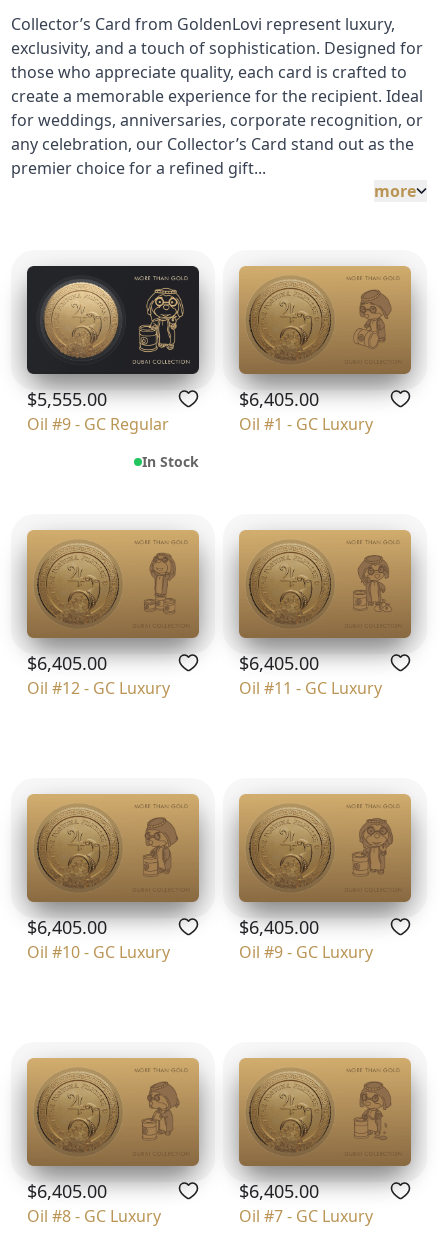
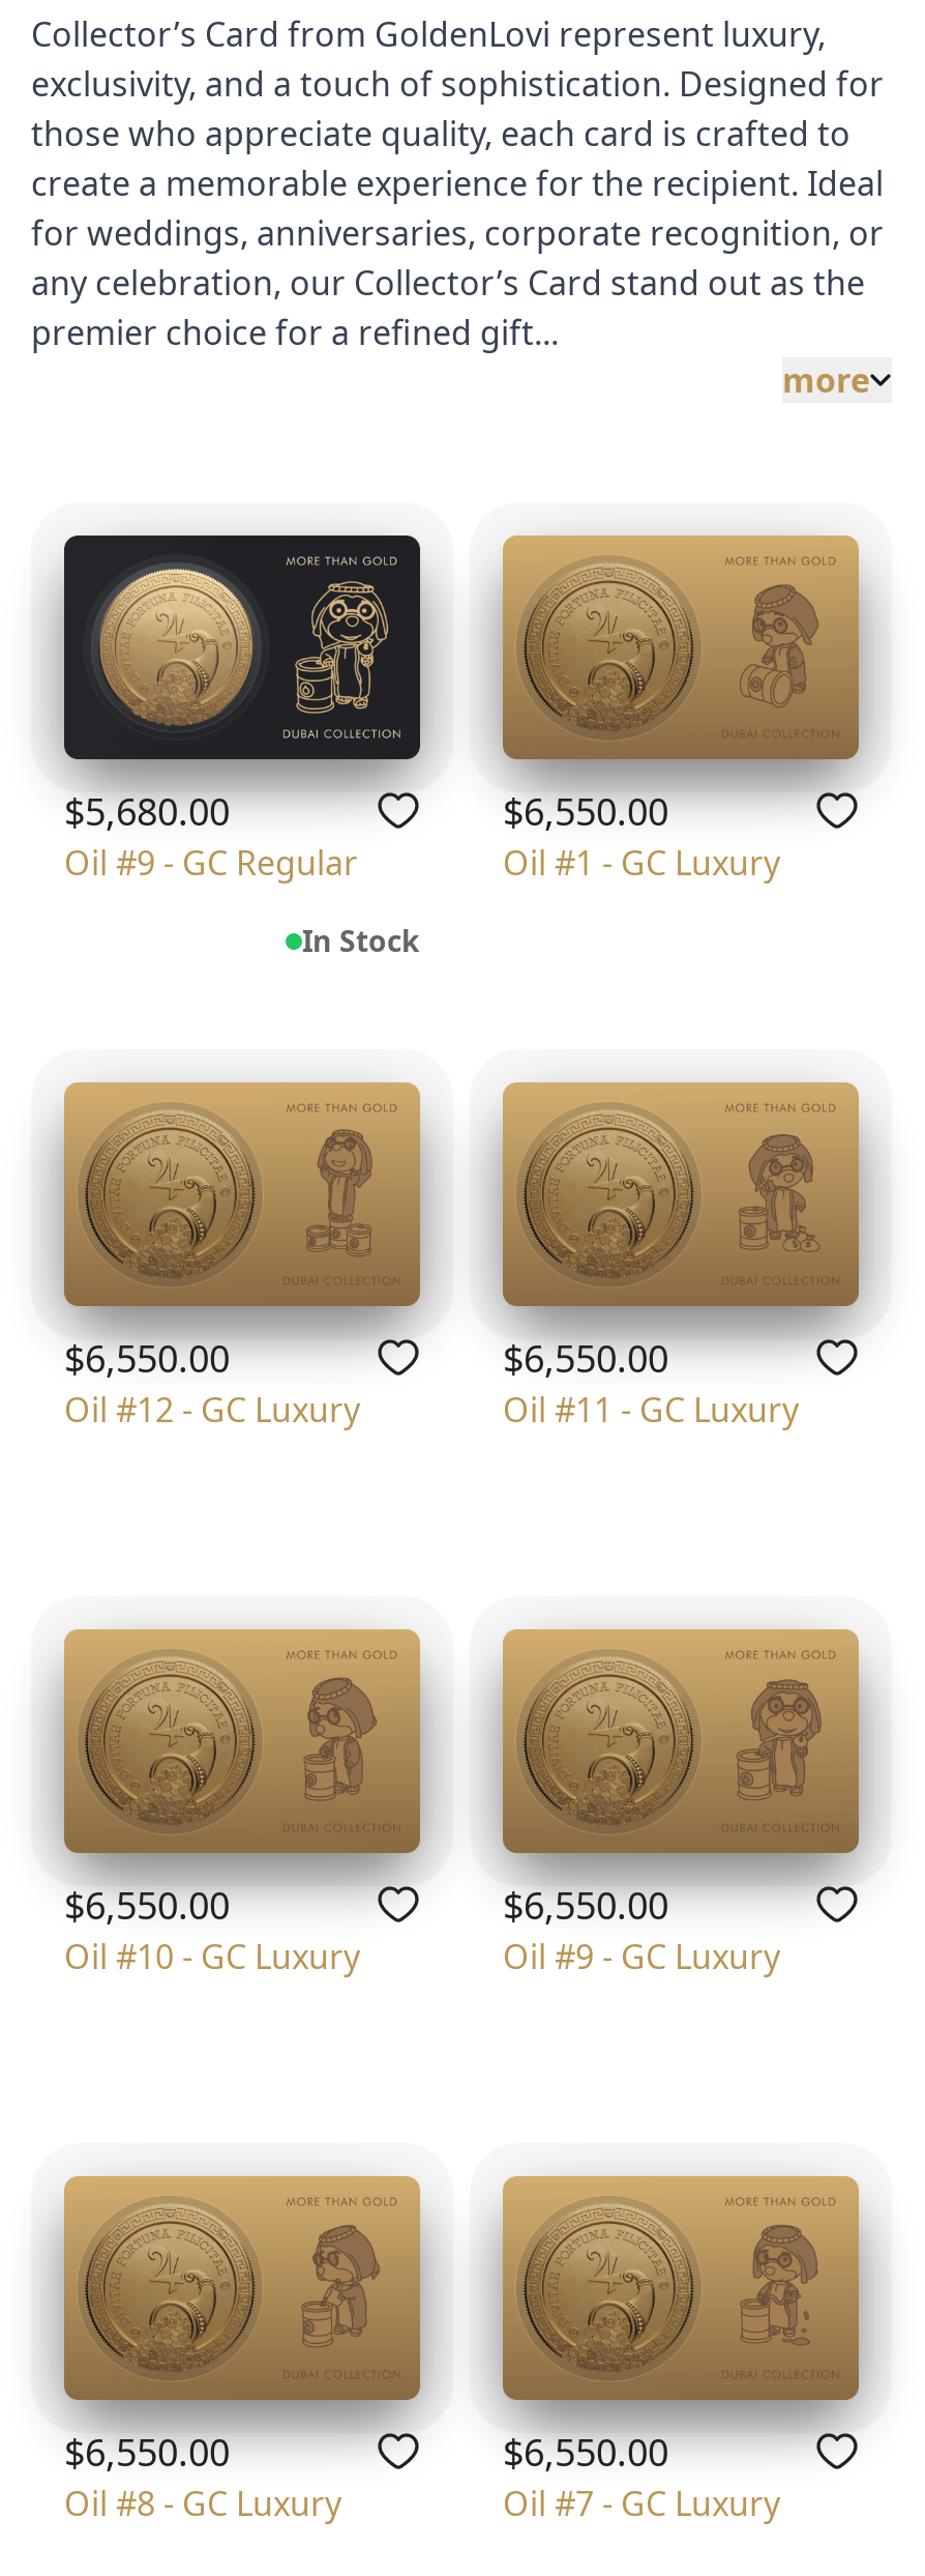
- $5,555.00
+ $5,680.00

- $6,405.00
+ $6,550.00

- $6,405.00
+ $6,550.00

- $6,405.00
+ $6,550.00

- $6,405.00
+ $6,550.00

- $6,405.00
+ $6,550.00

- $6,405.00
+ $6,550.00

- $6,405.00
+ $6,550.00
